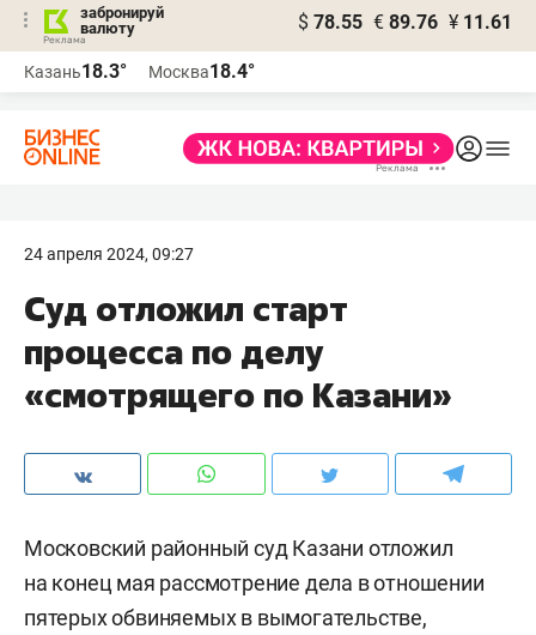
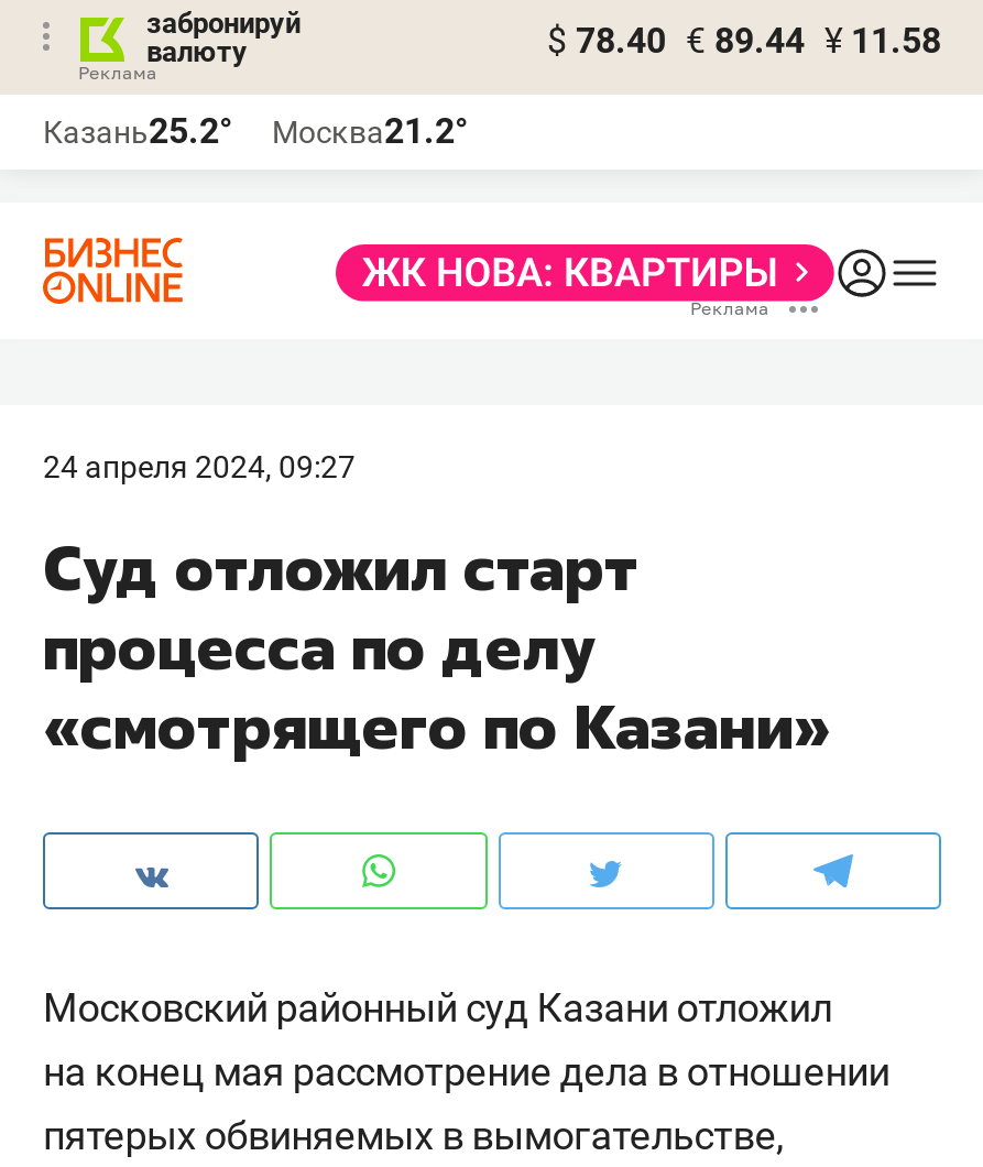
- $ 78.55 € 89.76 ¥ 11.61
+ $ 78.40 € 89.44 ¥ 11.58

- Казань18.3°
+ Казань25.2°

- Москва18.4°
+ Москва21.2°
